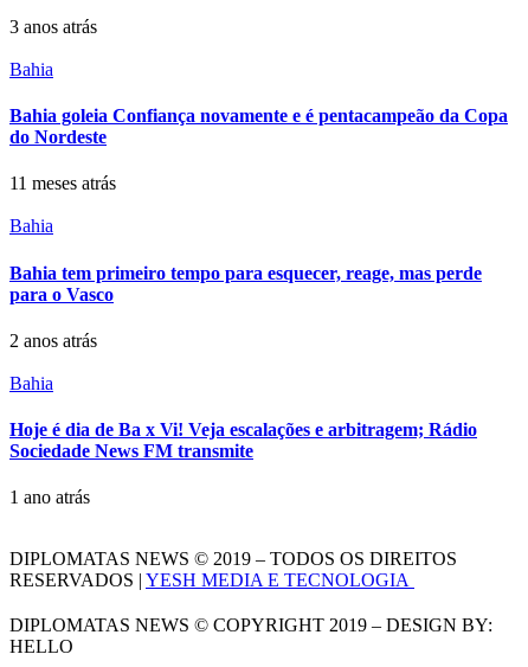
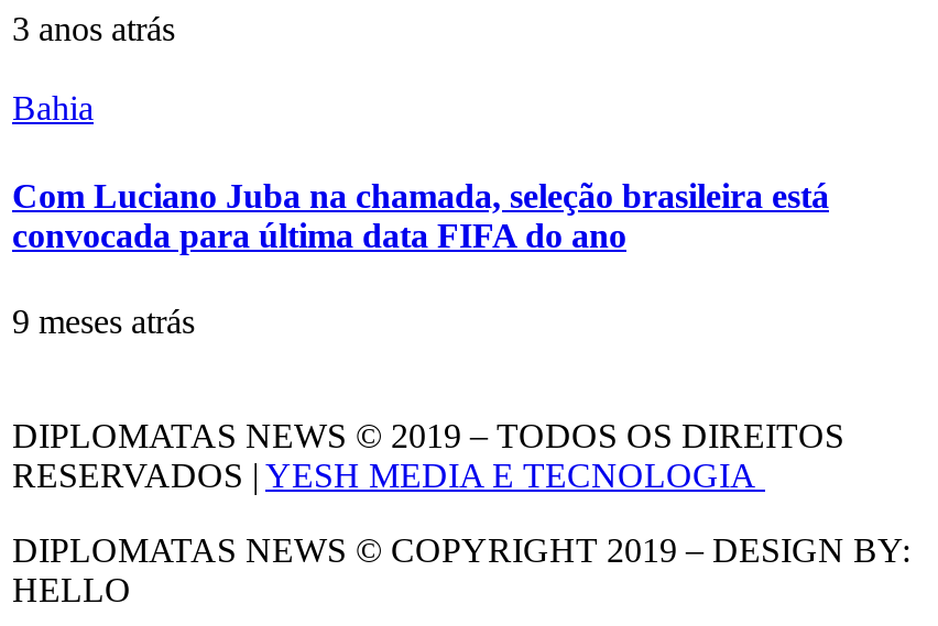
- Bahia goleia Confiança novamente e é pentacampeão da Copa
- do Nordeste
- 11 meses atrás
- Bahia
- Bahia tem primeiro tempo para esquecer, reage, mas perde
- para o Vasco
- 2 anos atrás
- Bahia
- Hoje é dia de Ba x Vi! Veja escalações e arbitragem; Rádio
- Sociedade News FM transmite
- 1 ano atrás
+ Com Luciano Juba na chamada, seleção brasileira está
+ convocada para última data FIFA do ano
+ 9 meses atrás
